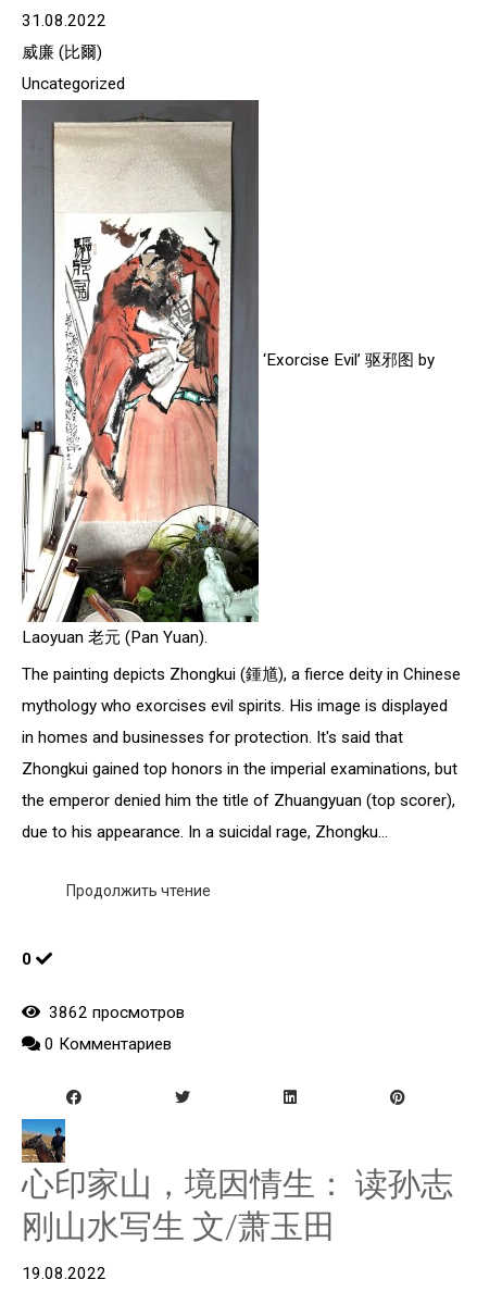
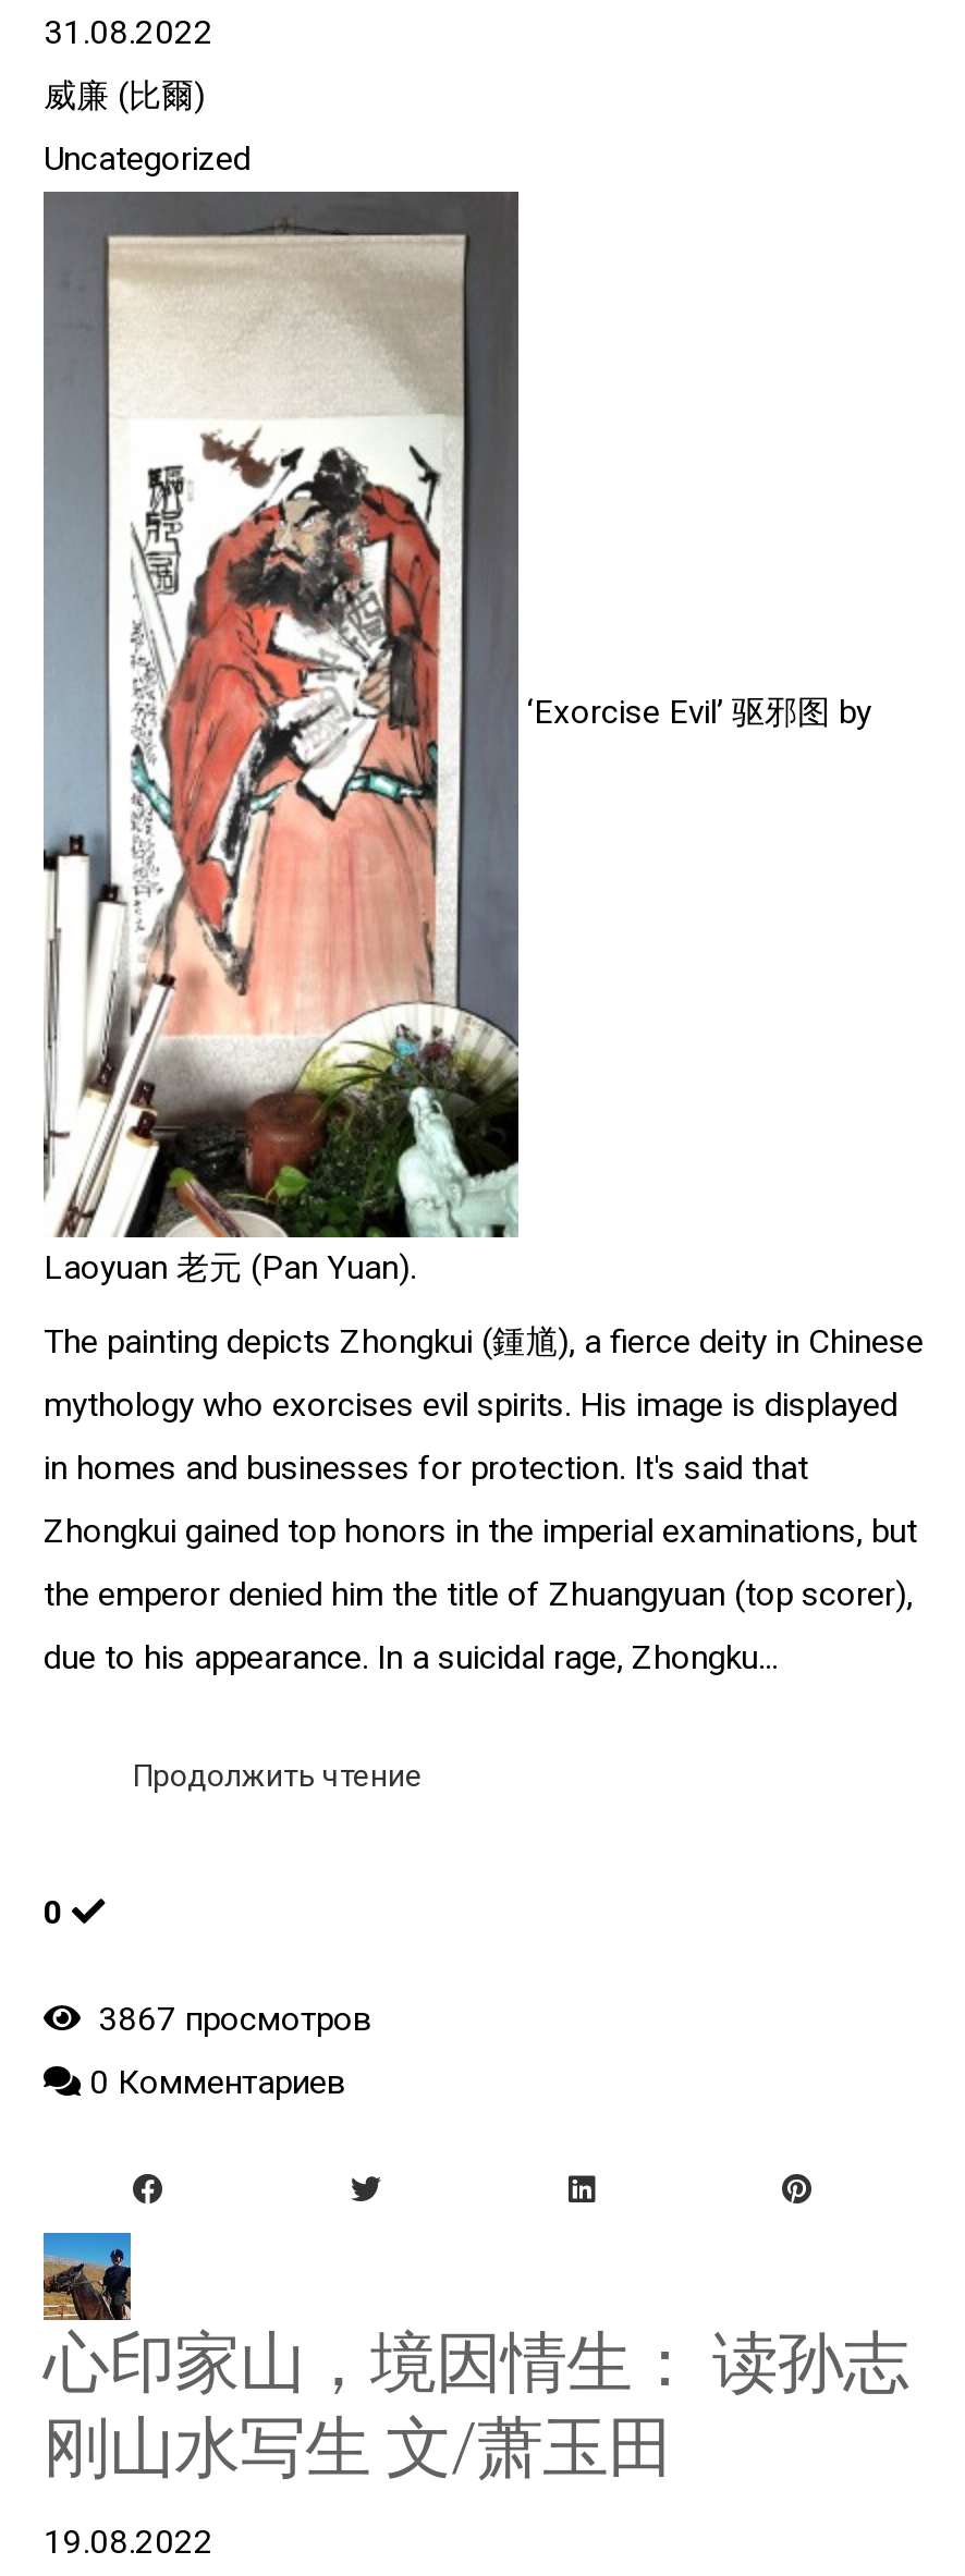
- 3862 просмотров
+ 3867 просмотров
